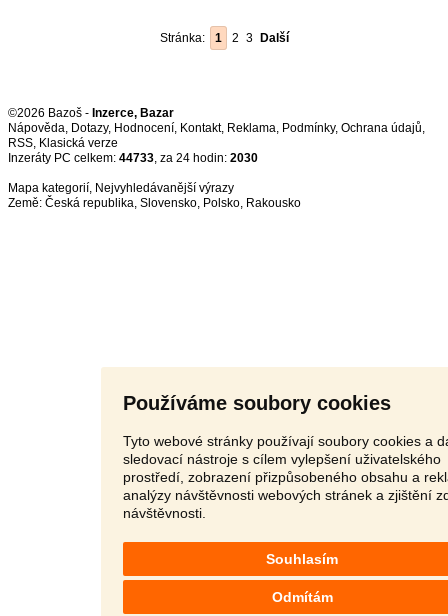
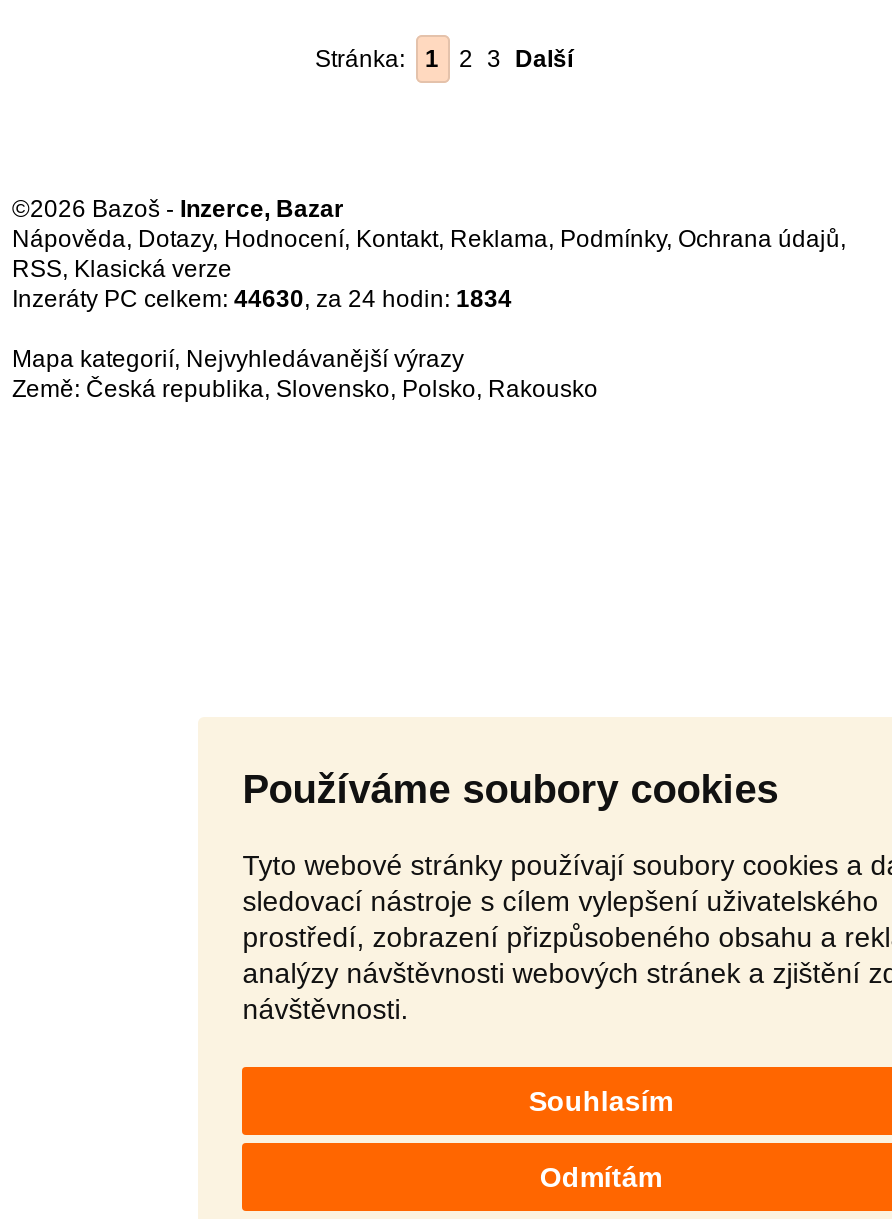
- Inzeráty PC celkem: 44733, za 24 hodin: 2030
+ Inzeráty PC celkem: 44630, za 24 hodin: 1834
